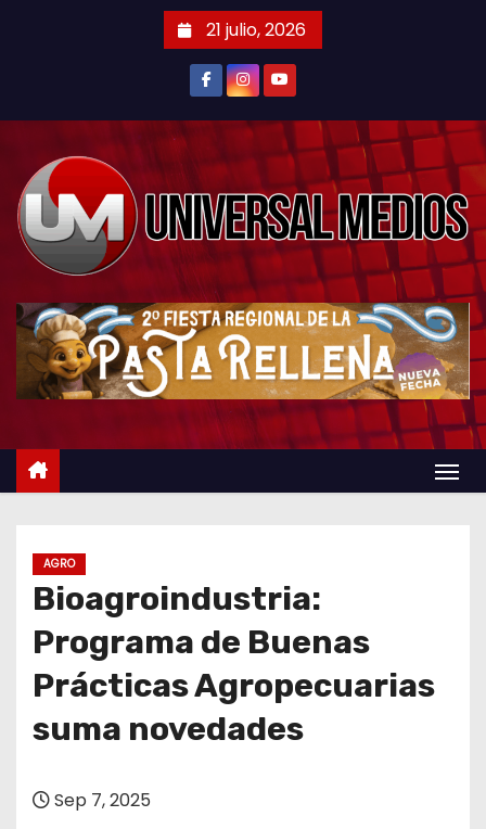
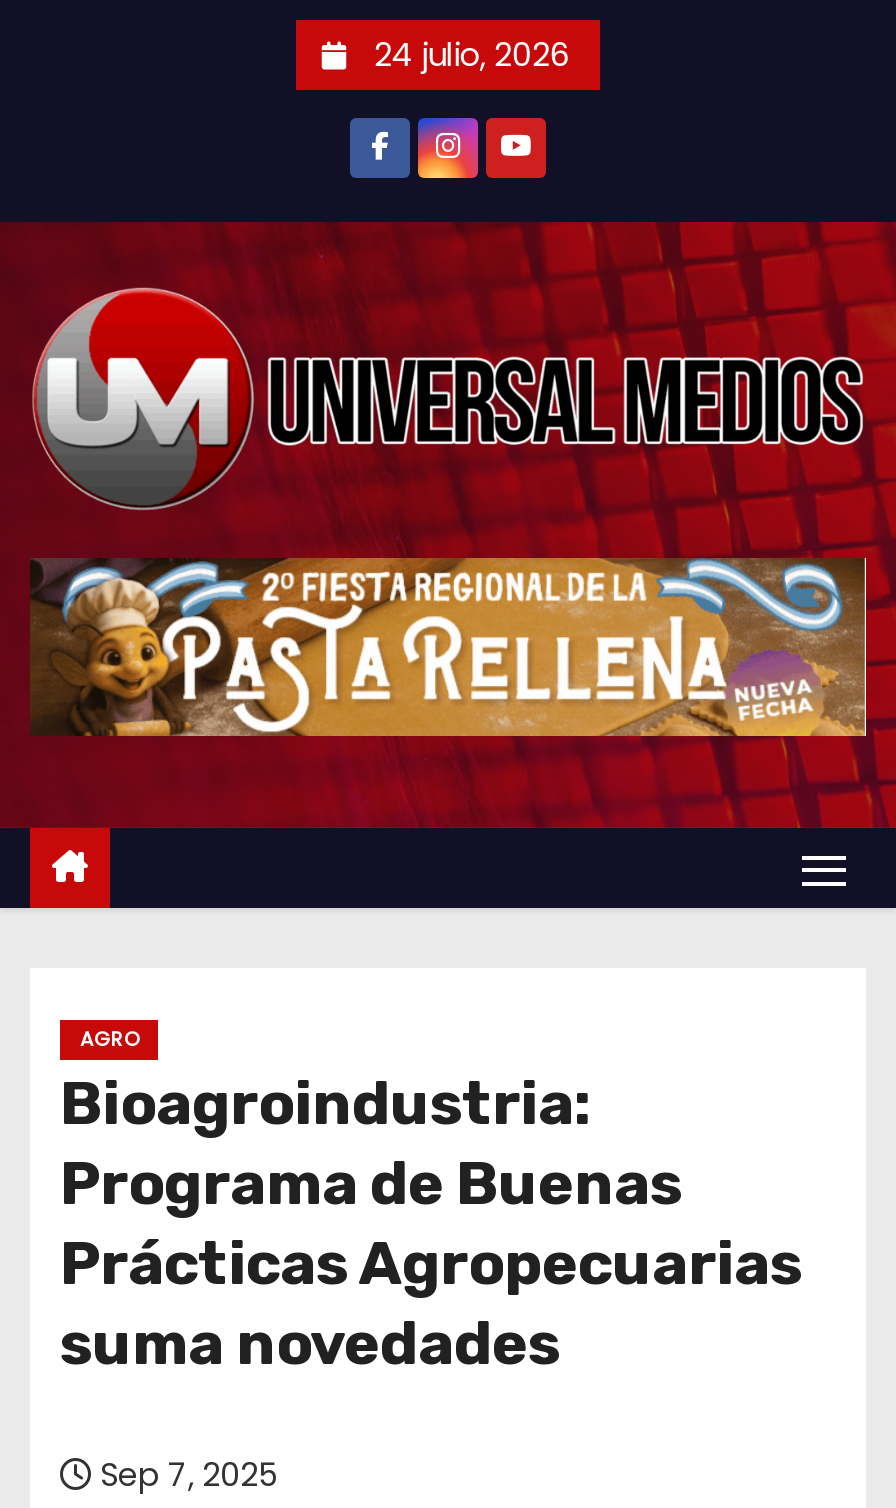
- 21 julio, 2026
+ 24 julio, 2026
